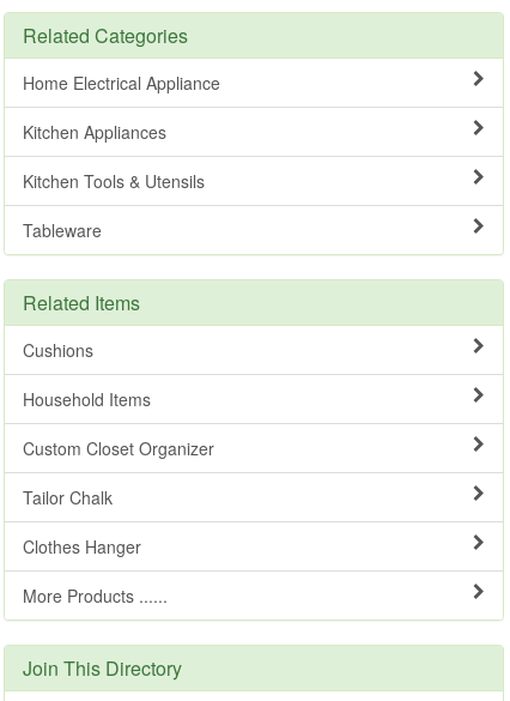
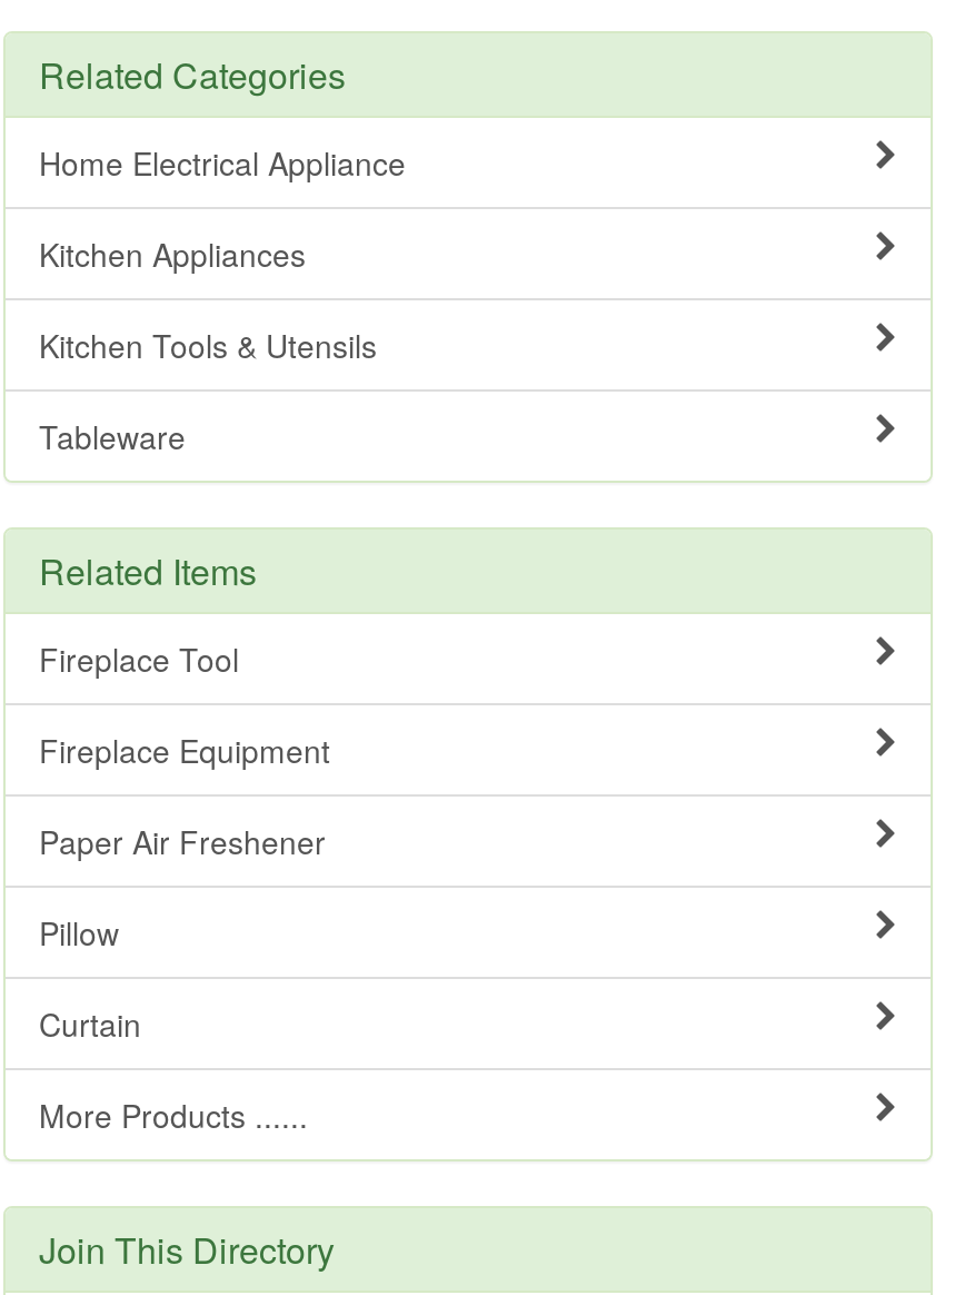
- Cushions
+ Fireplace Tool

- Household Items
+ Fireplace Equipment

- Custom Closet Organizer
+ Paper Air Freshener

- Tailor Chalk
+ Pillow

- Clothes Hanger
+ Curtain
